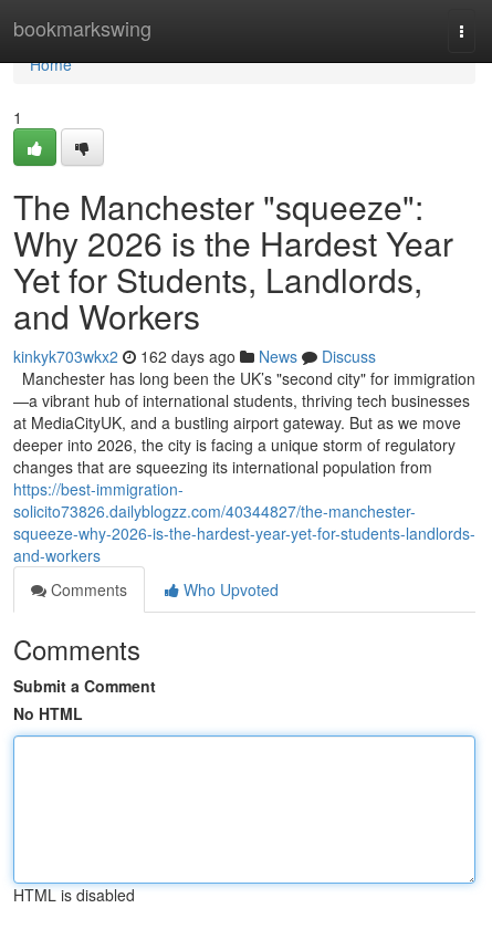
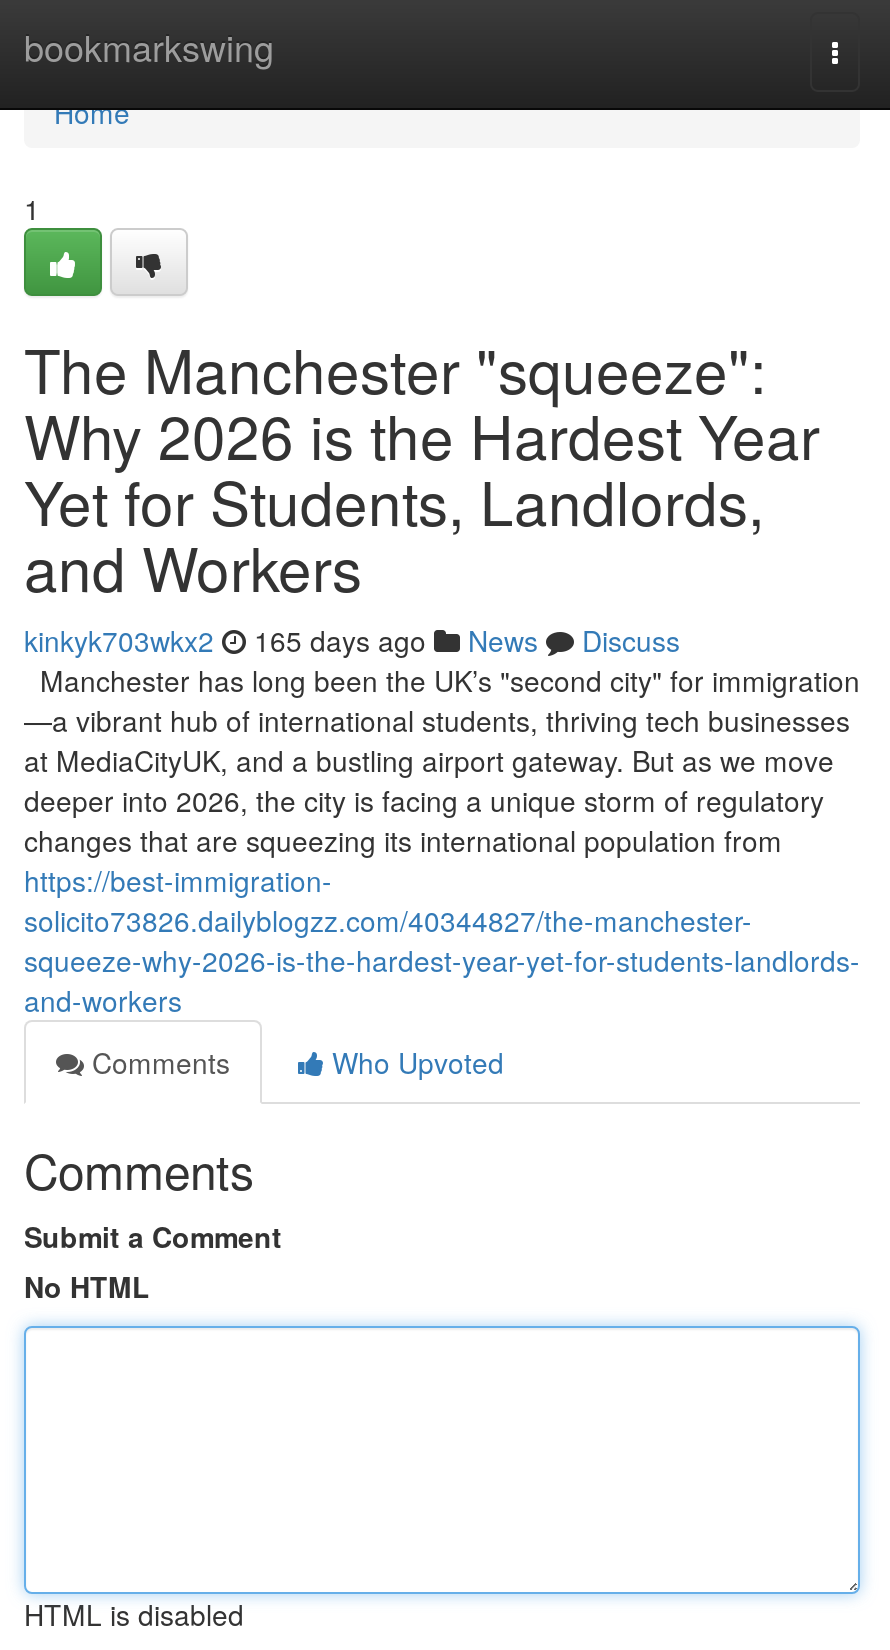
- kinkyk703wkx2 162 days ago News Discuss
+ kinkyk703wkx2 165 days ago News Discuss
